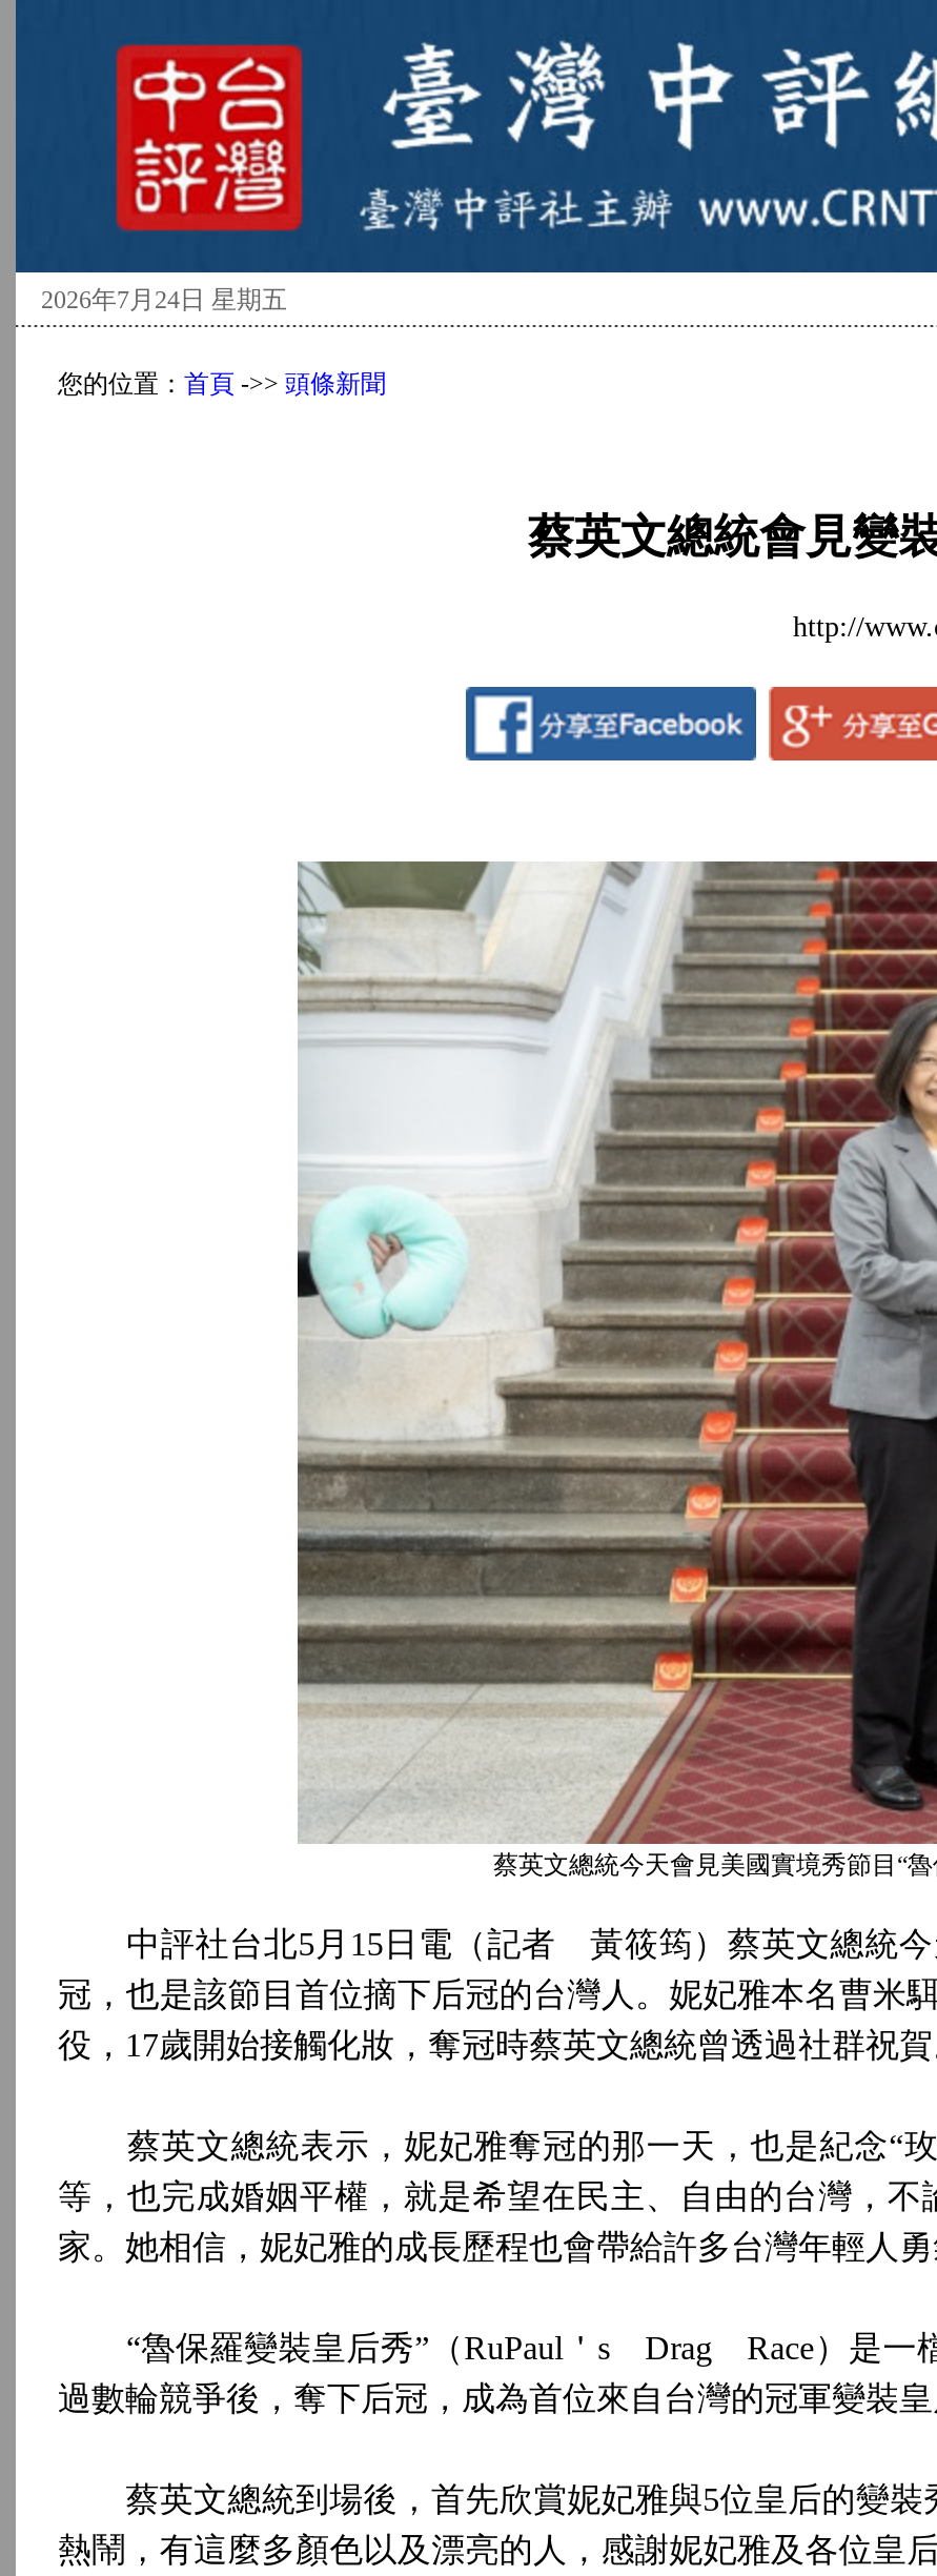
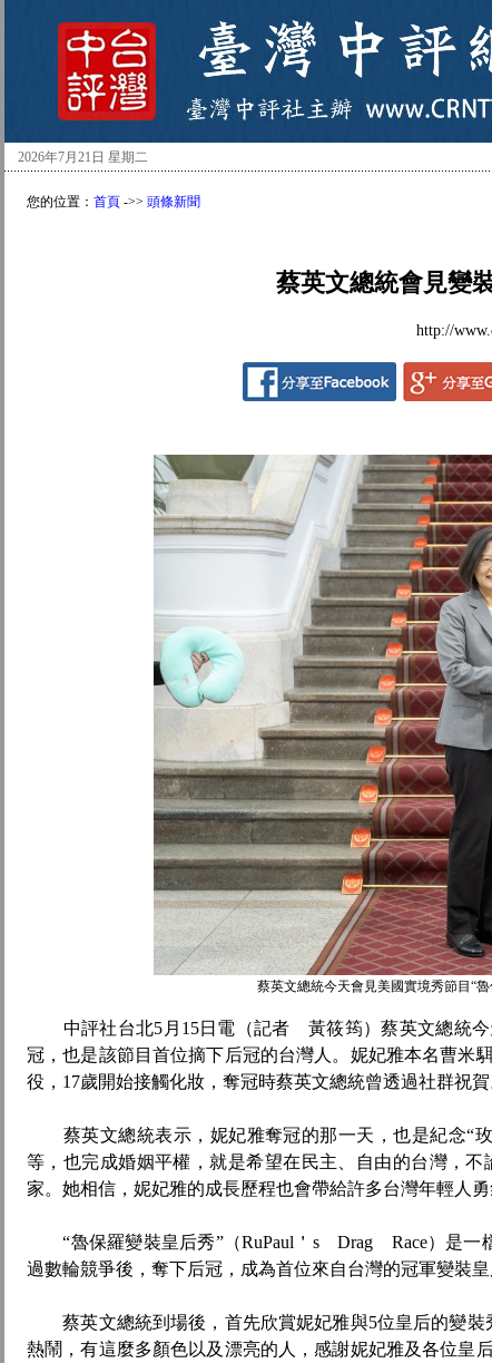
- 2026年7月24日 星期五
+ 2026年7月21日 星期二
